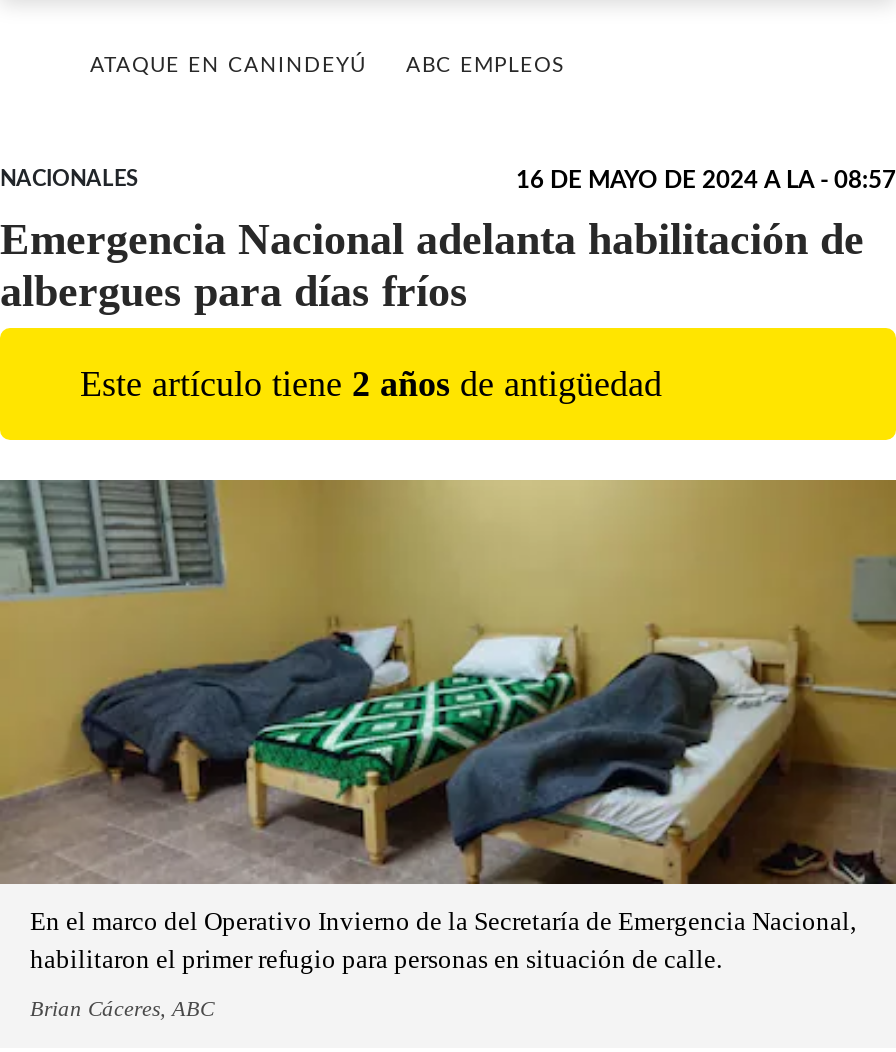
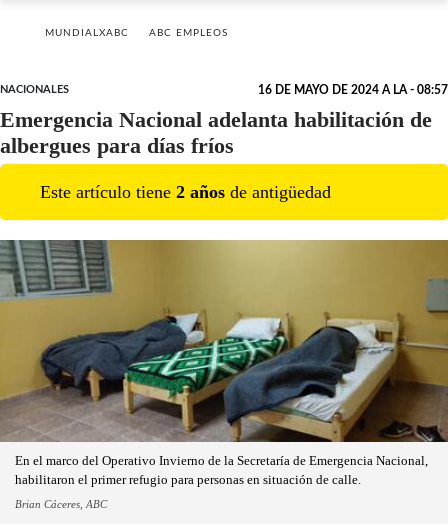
- ATAQUE EN CANINDEYÚ
+ MUNDIALXABC
